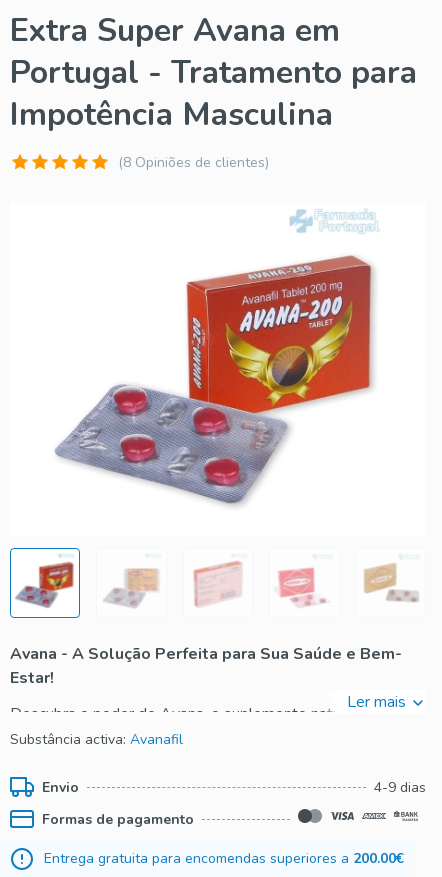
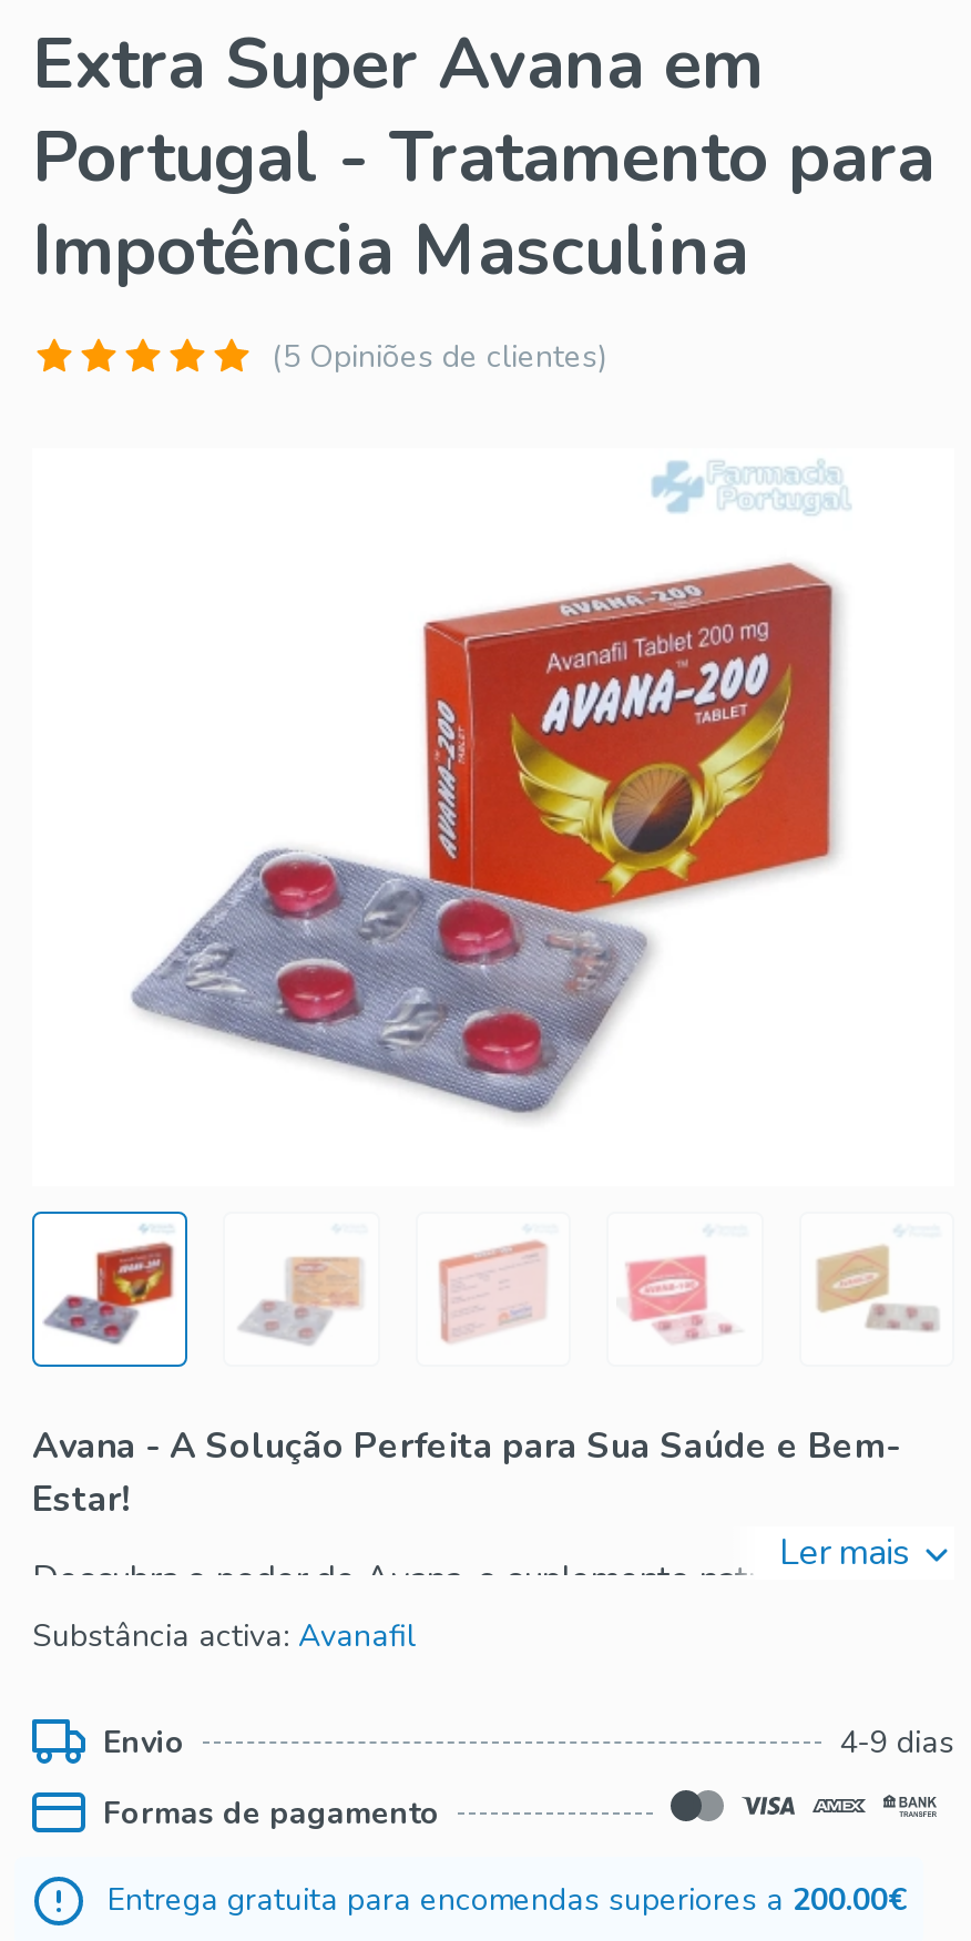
- (8 Opiniões de clientes)
+ (5 Opiniões de clientes)
